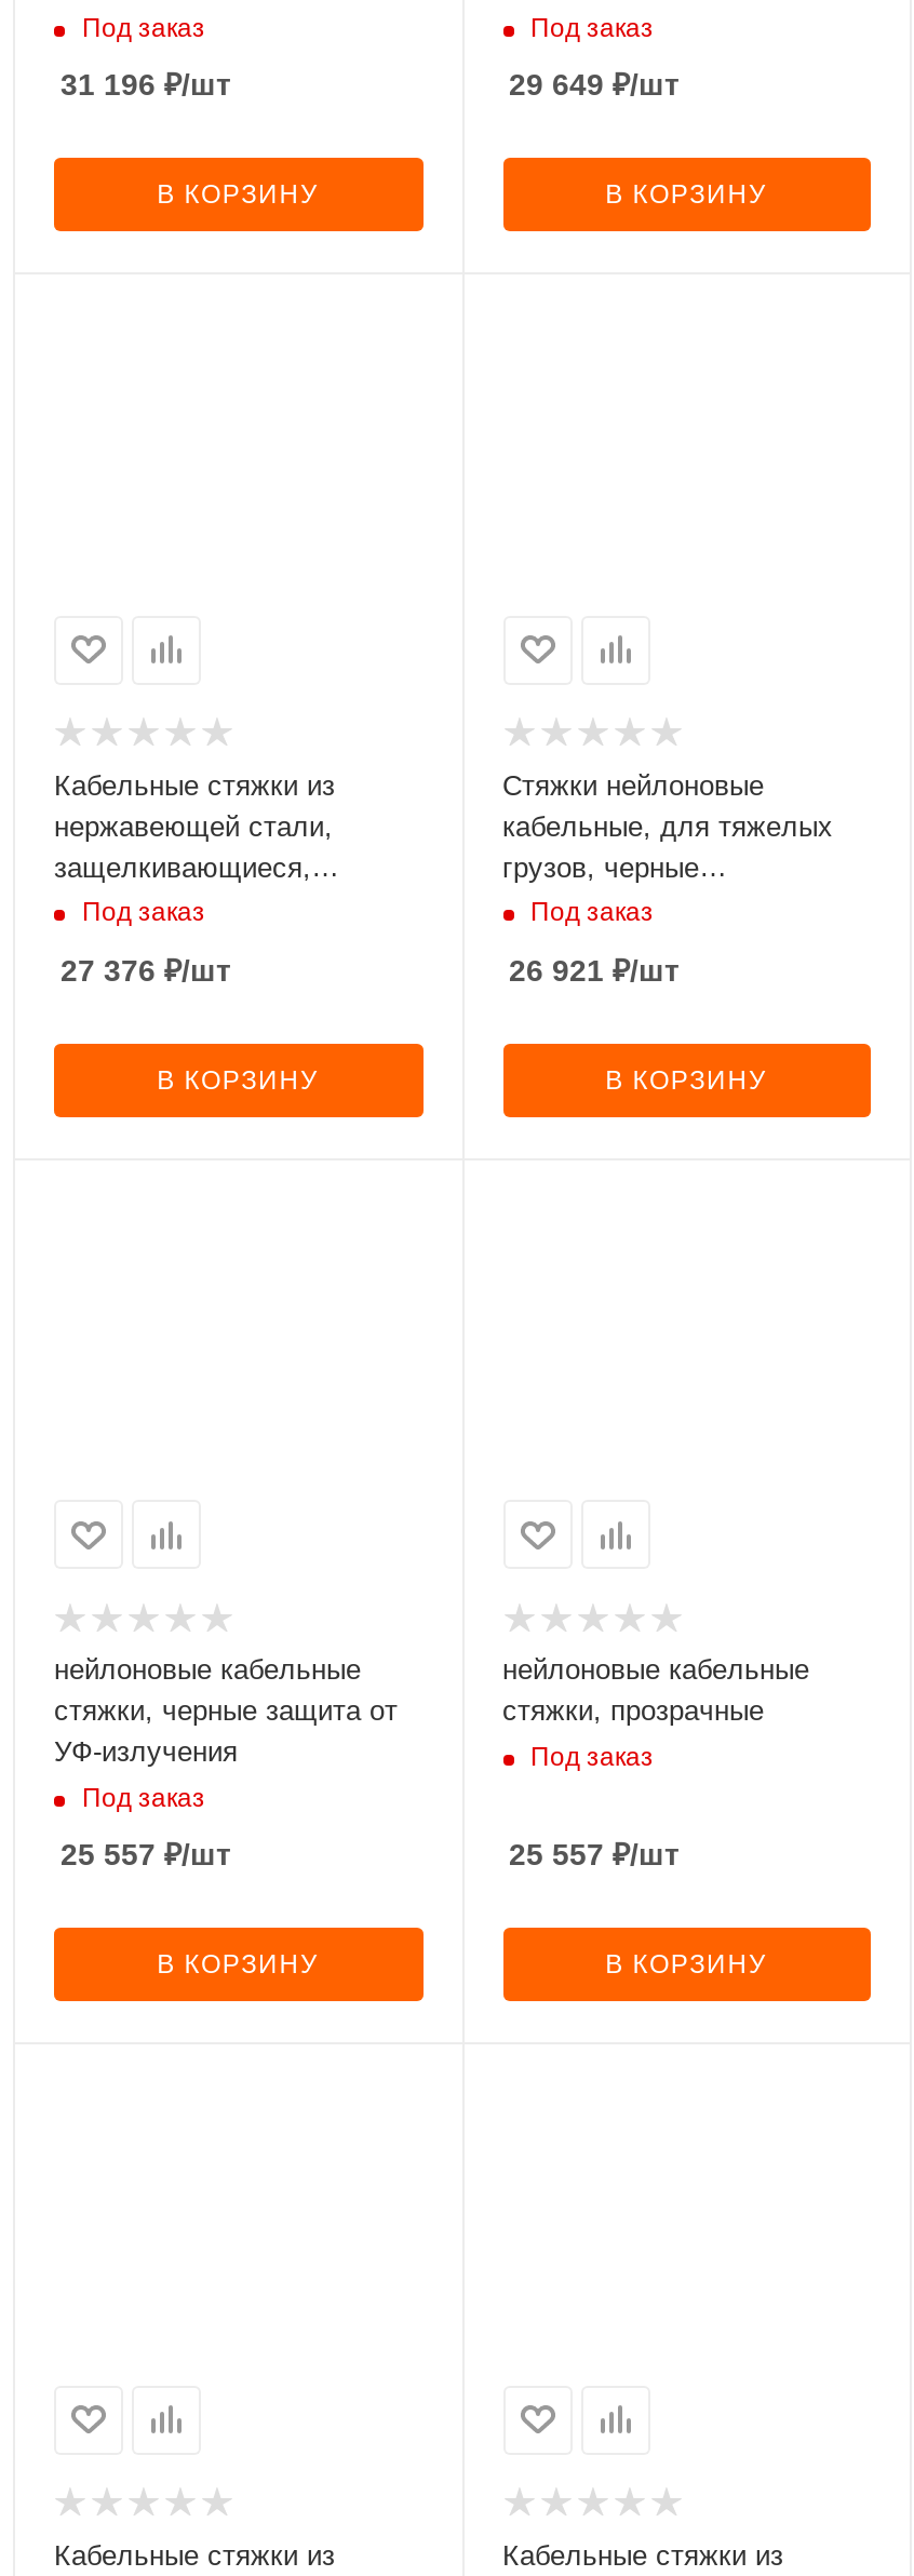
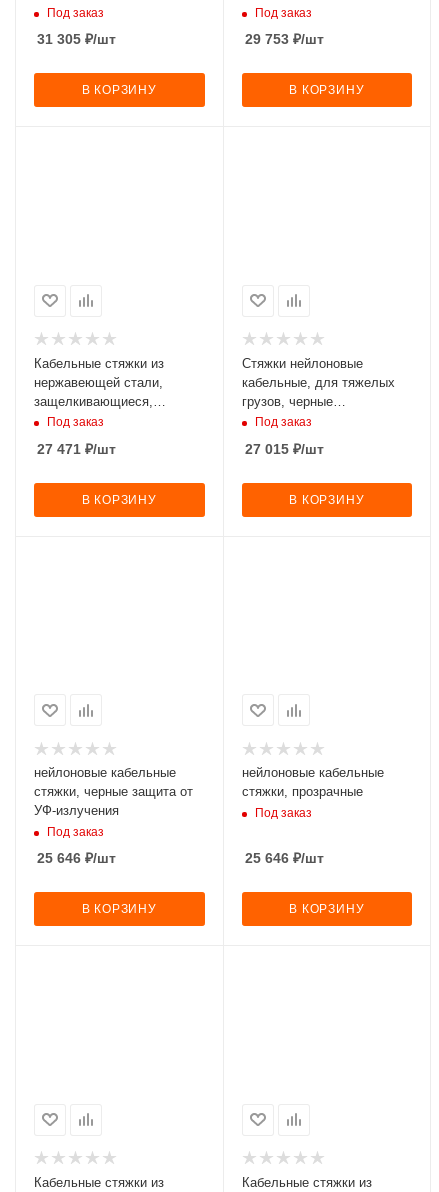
- 31 196 ₽/шт
+ 31 305 ₽/шт

- 29 649 ₽/шт
+ 29 753 ₽/шт

- 27 376 ₽/шт
+ 27 471 ₽/шт

- 26 921 ₽/шт
+ 27 015 ₽/шт

- 25 557 ₽/шт
+ 25 646 ₽/шт

- 25 557 ₽/шт
+ 25 646 ₽/шт
